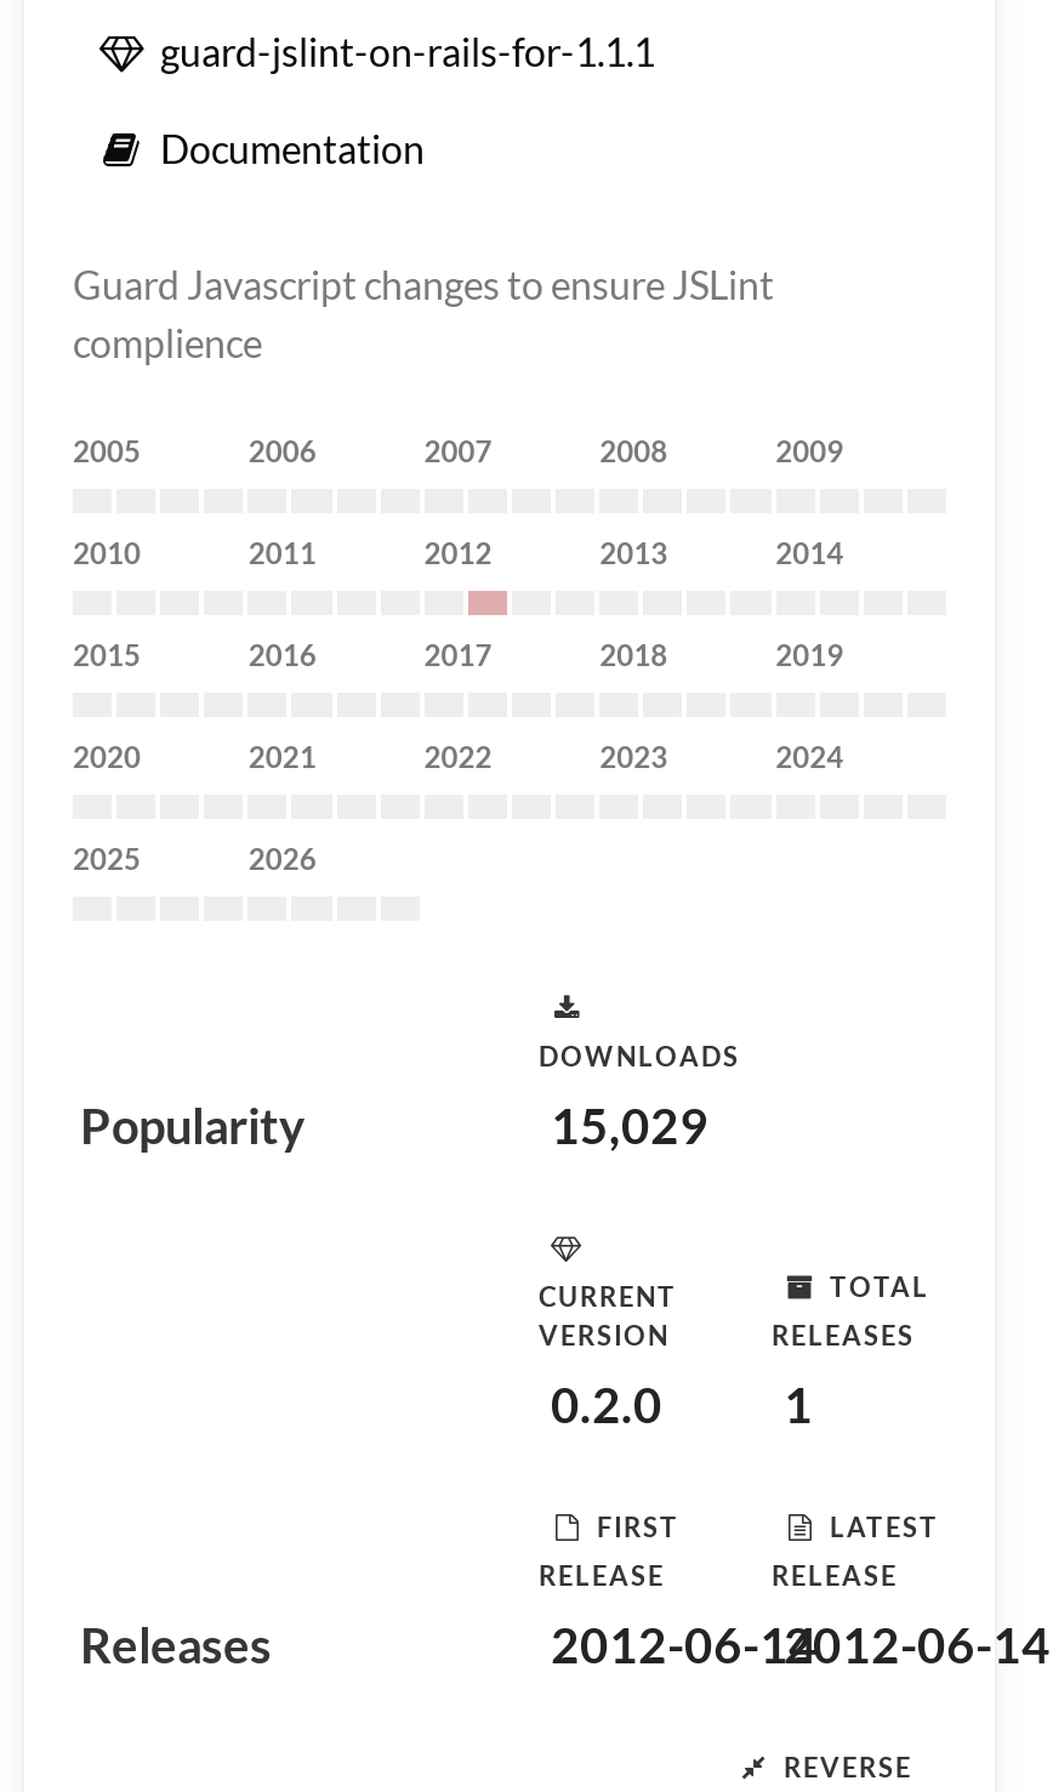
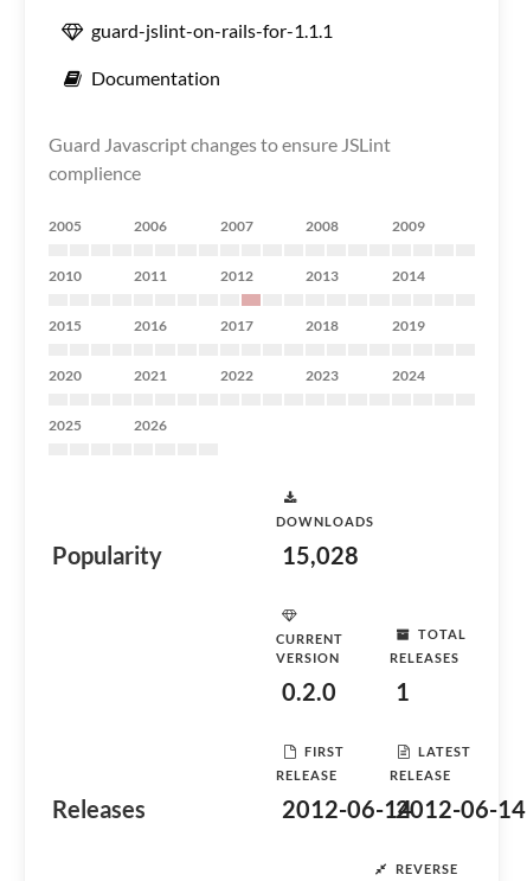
- 15,029
+ 15,028
